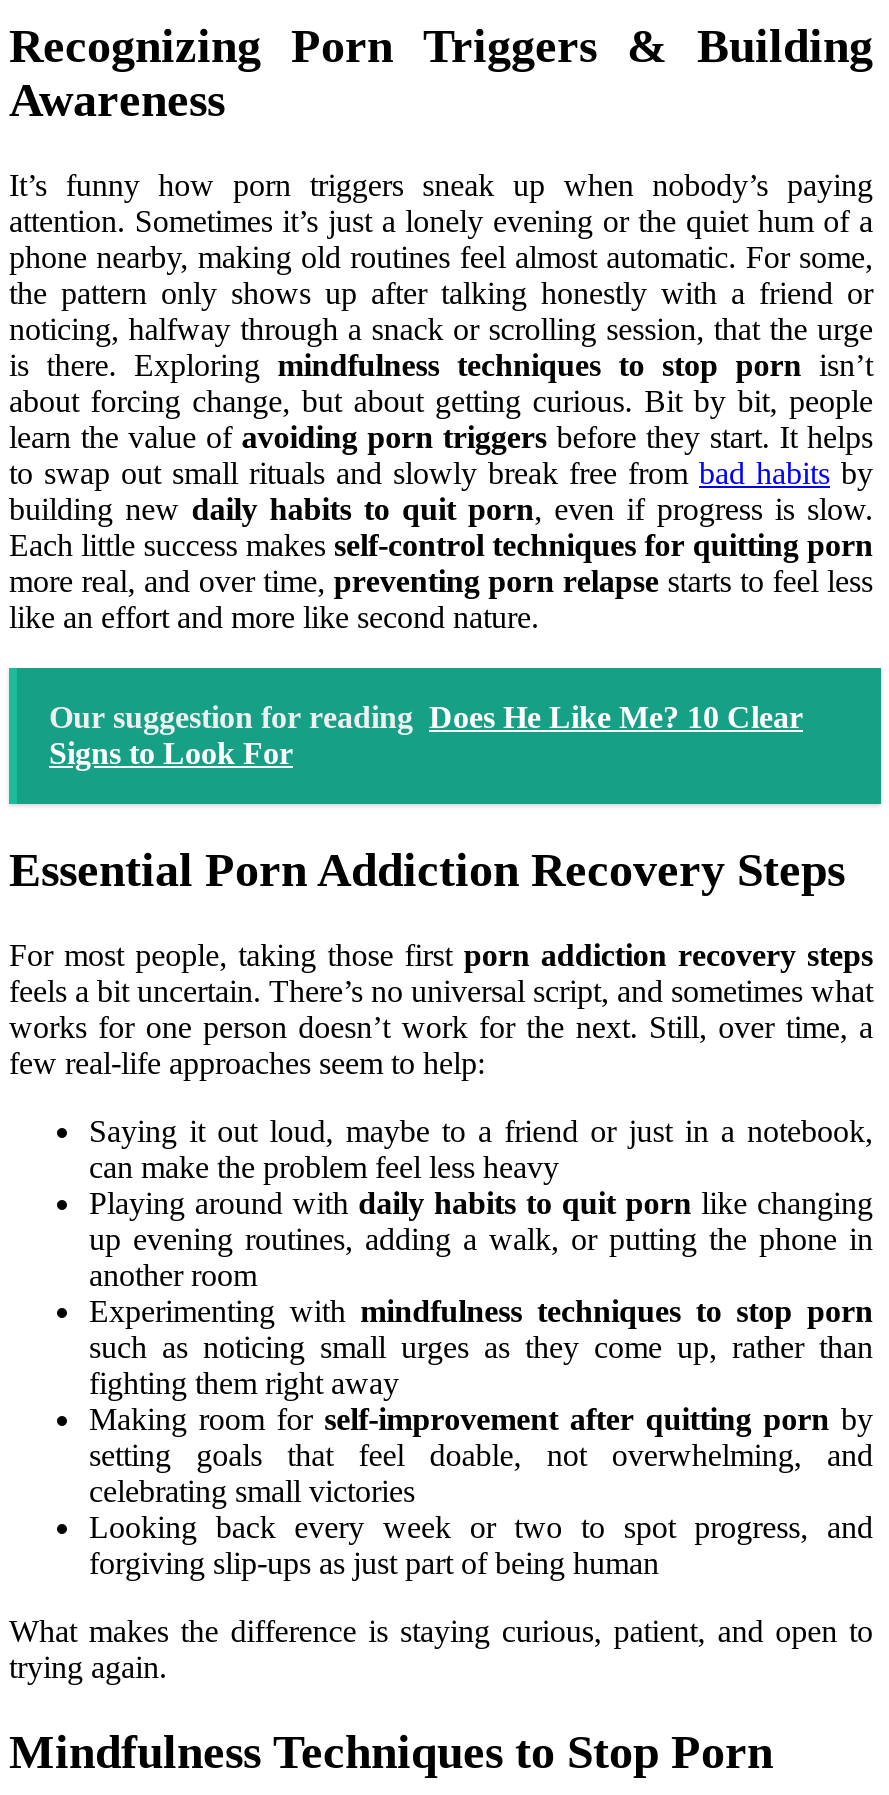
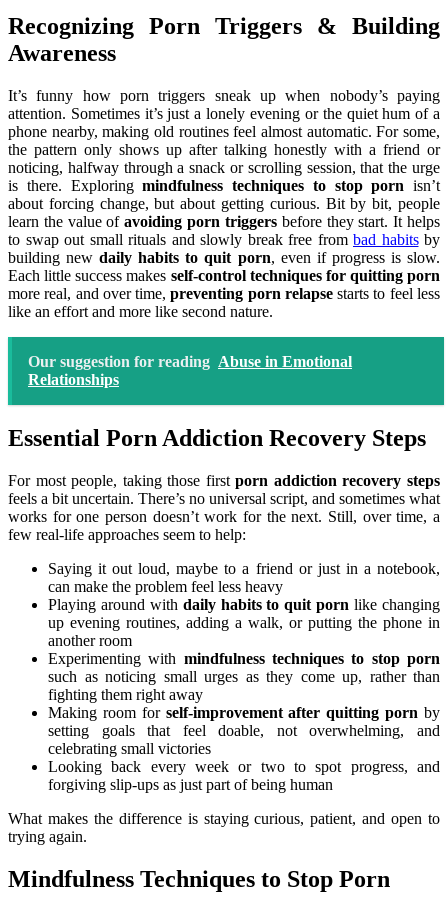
- Our suggestion for reading Does He Like Me? 10 Clear
- Signs to Look For
+ Our suggestion for reading Abuse in Emotional
+ Relationships
